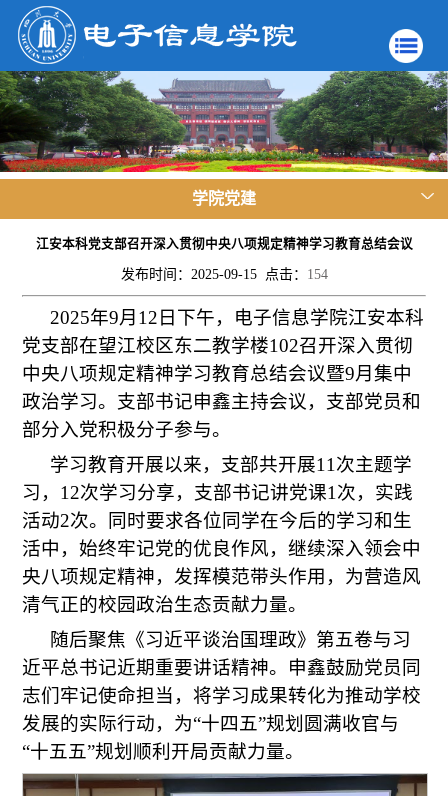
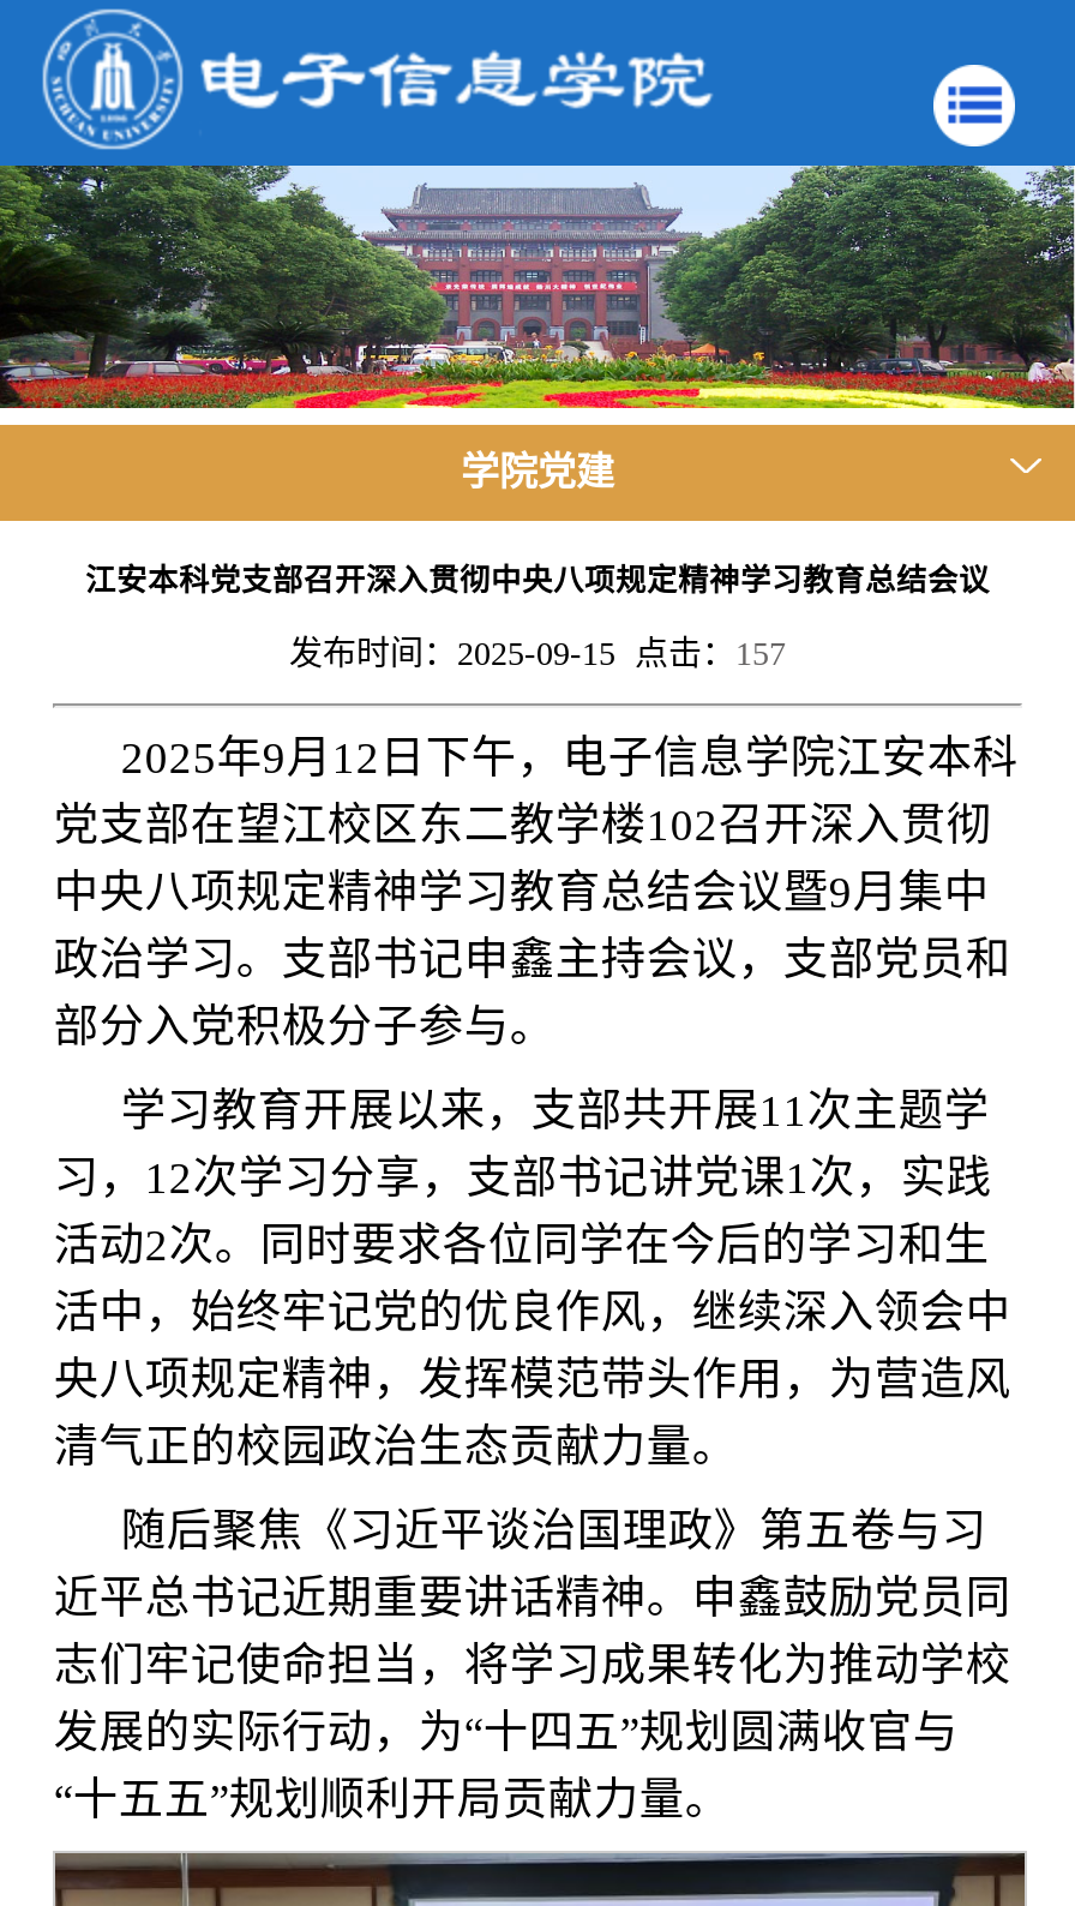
- 发布时间：2025-09-15 点击：154
+ 发布时间：2025-09-15 点击：157
